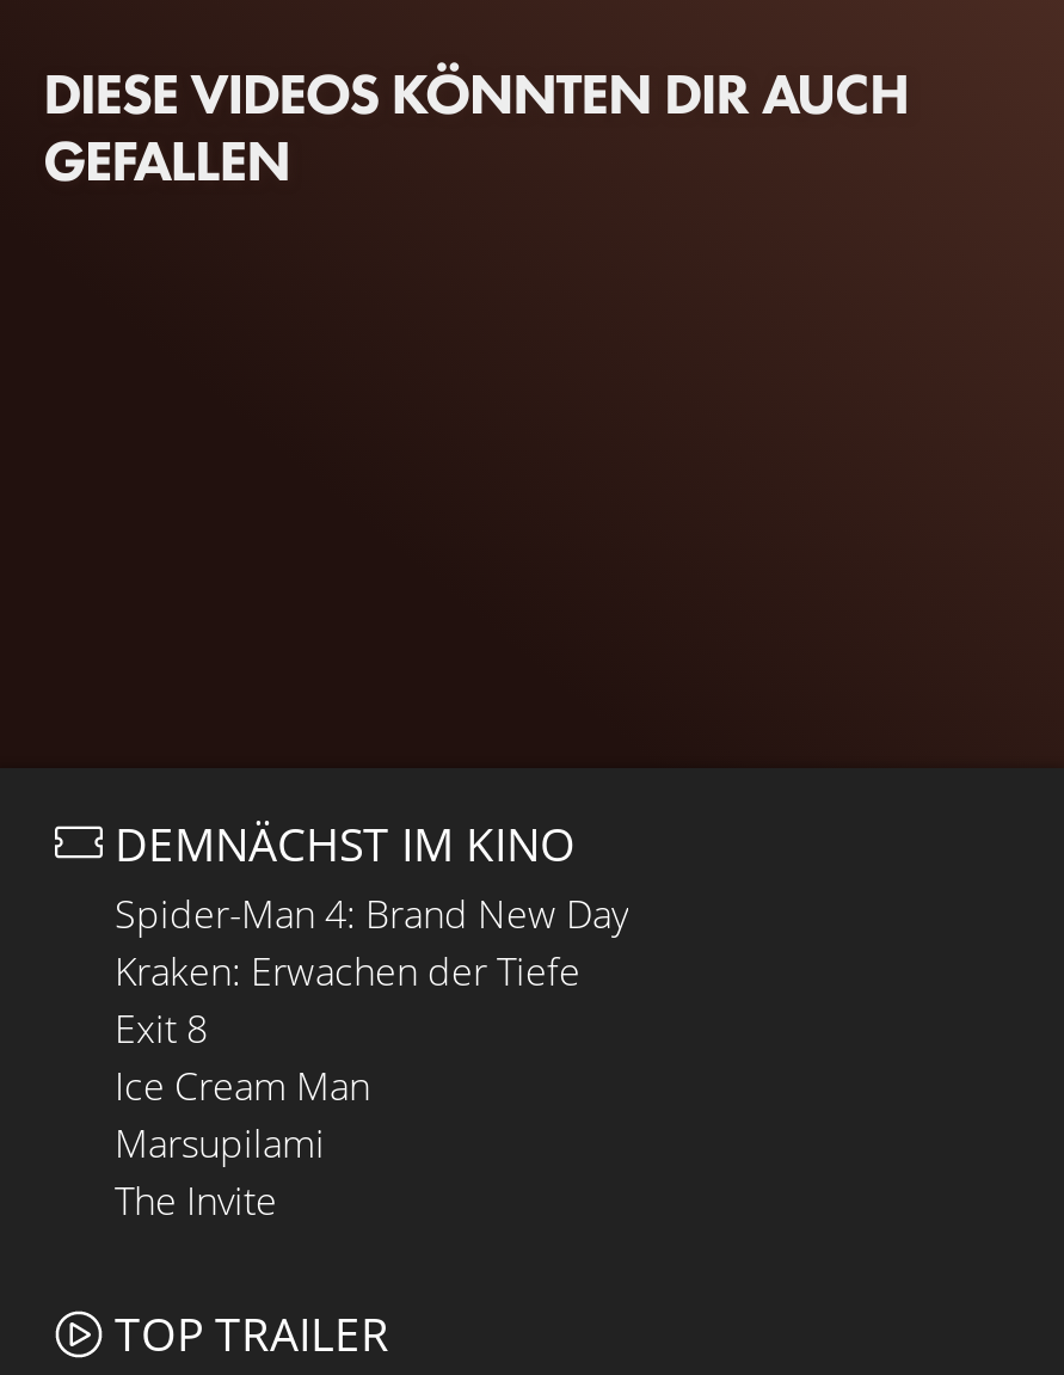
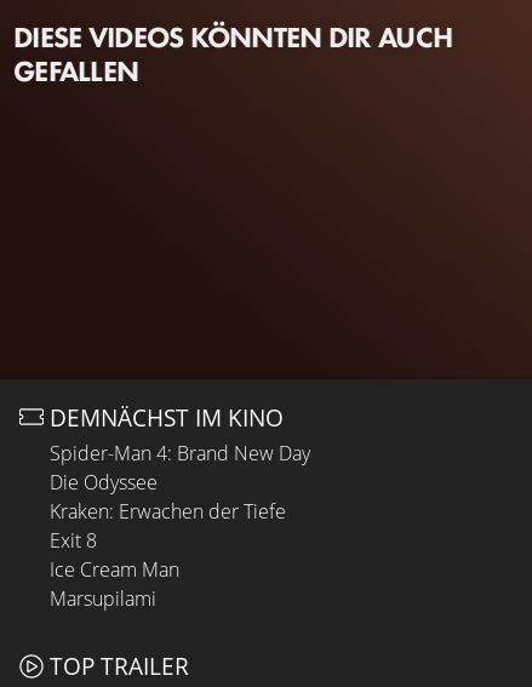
+ Die Odyssee

moved down: Kraken: Erwachen der Tiefe | Exit 8 | Ice Cream Man | Marsupilami

- The Invite
